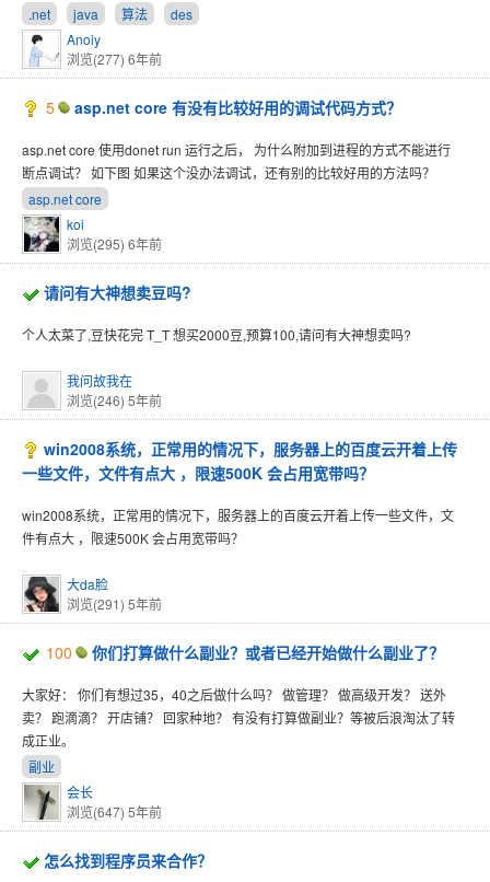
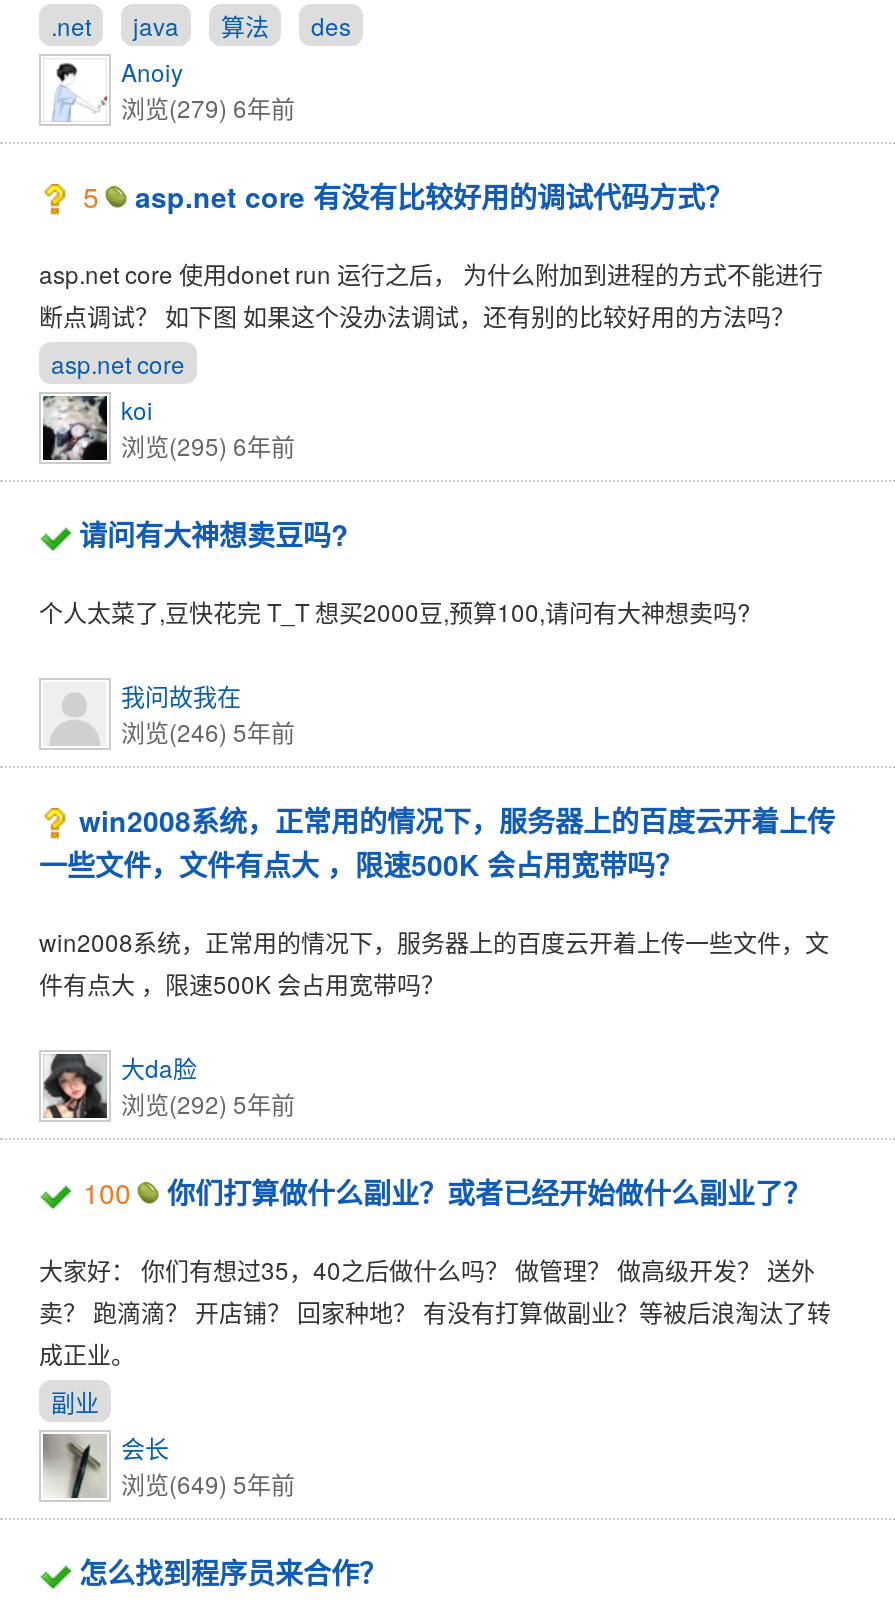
- 浏览(277) 6年前
+ 浏览(279) 6年前

- 浏览(291) 5年前
+ 浏览(292) 5年前

- 浏览(647) 5年前
+ 浏览(649) 5年前
